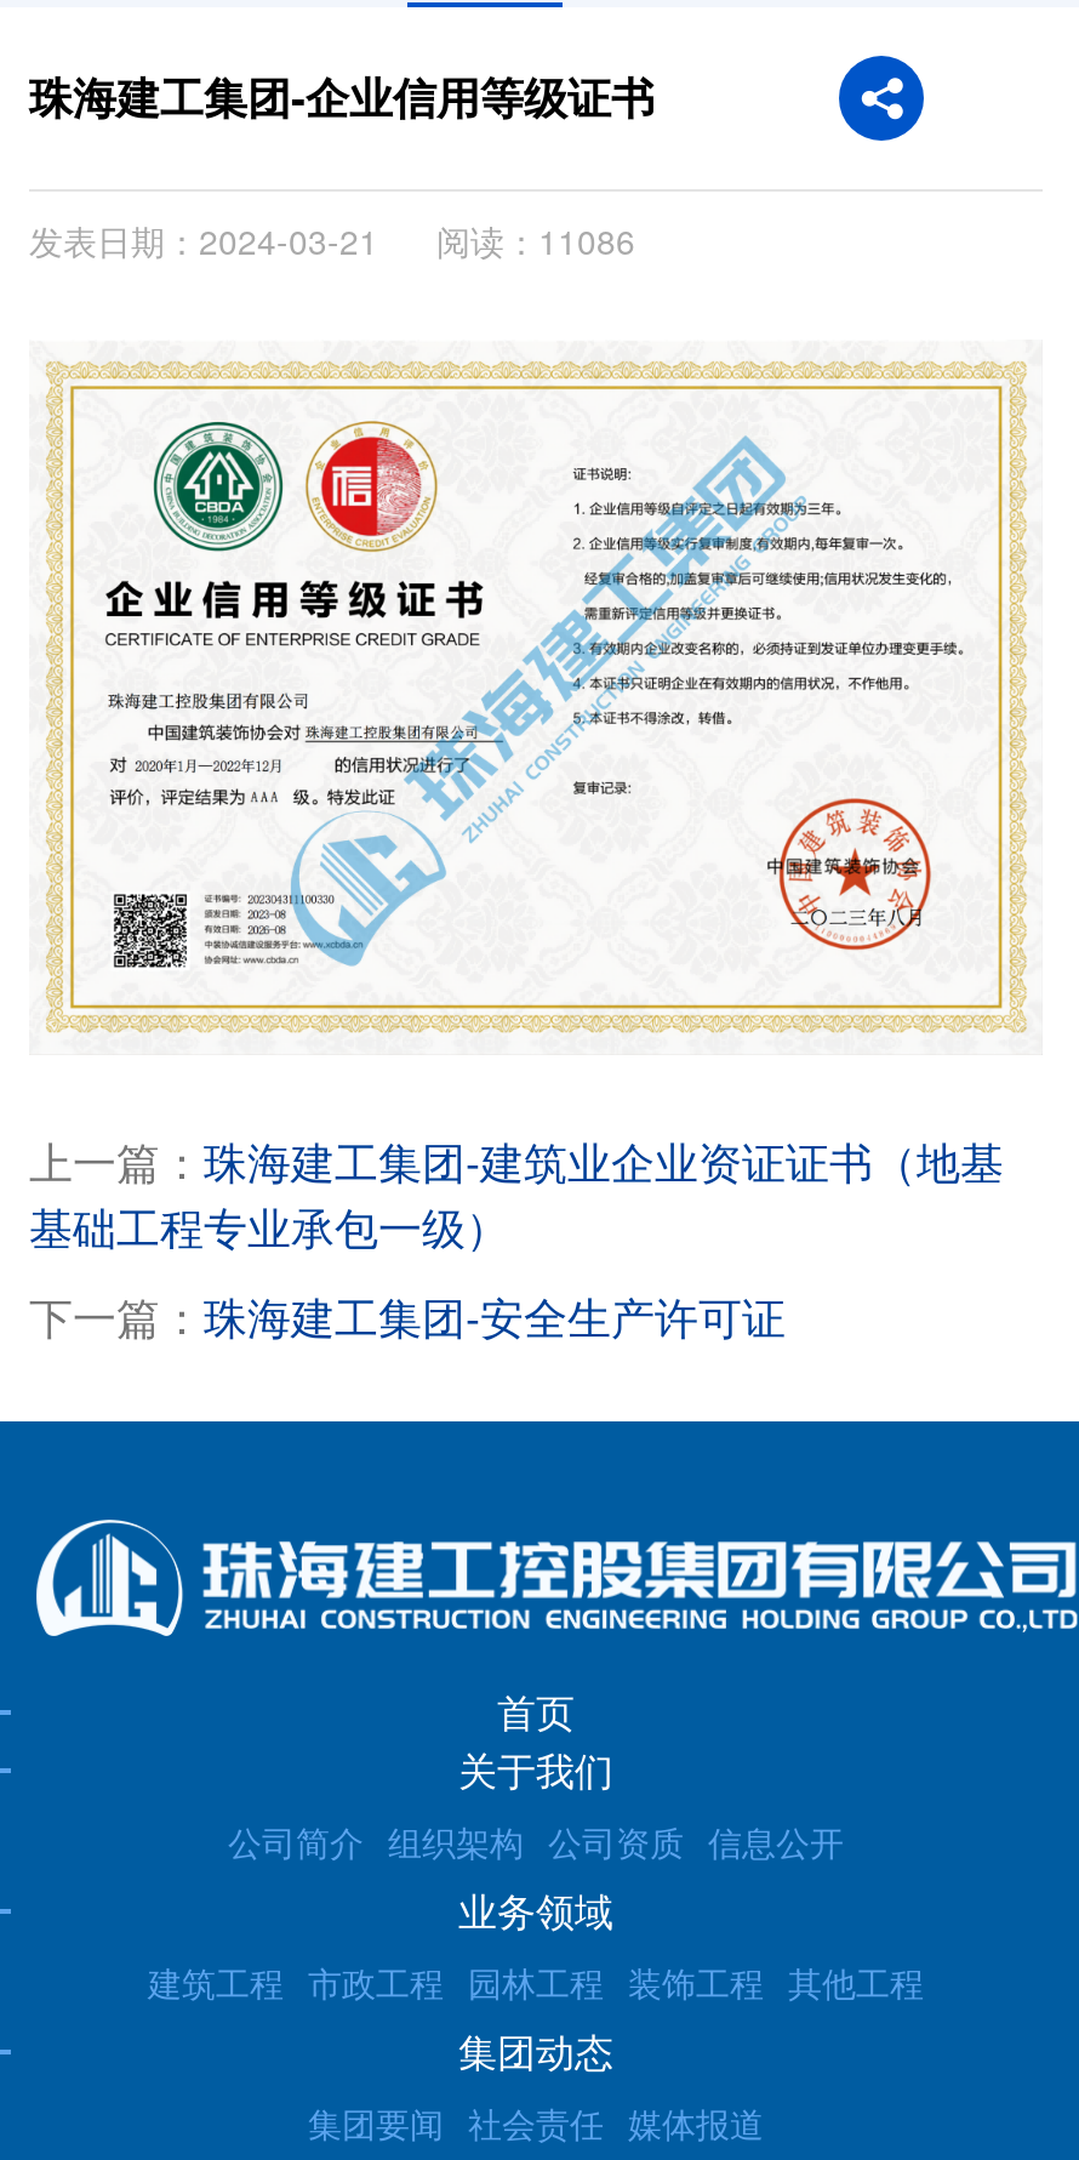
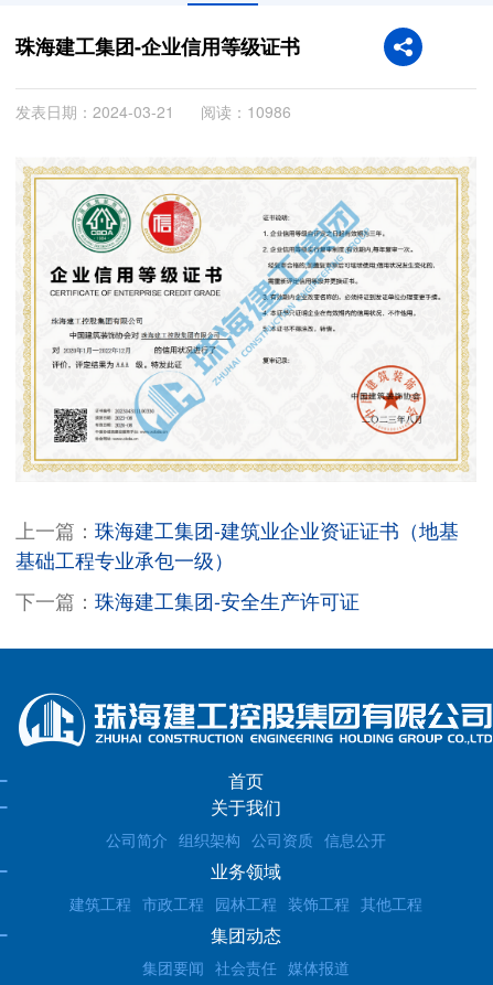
- 发表日期：2024-03-21 阅读：11086
+ 发表日期：2024-03-21 阅读：10986
